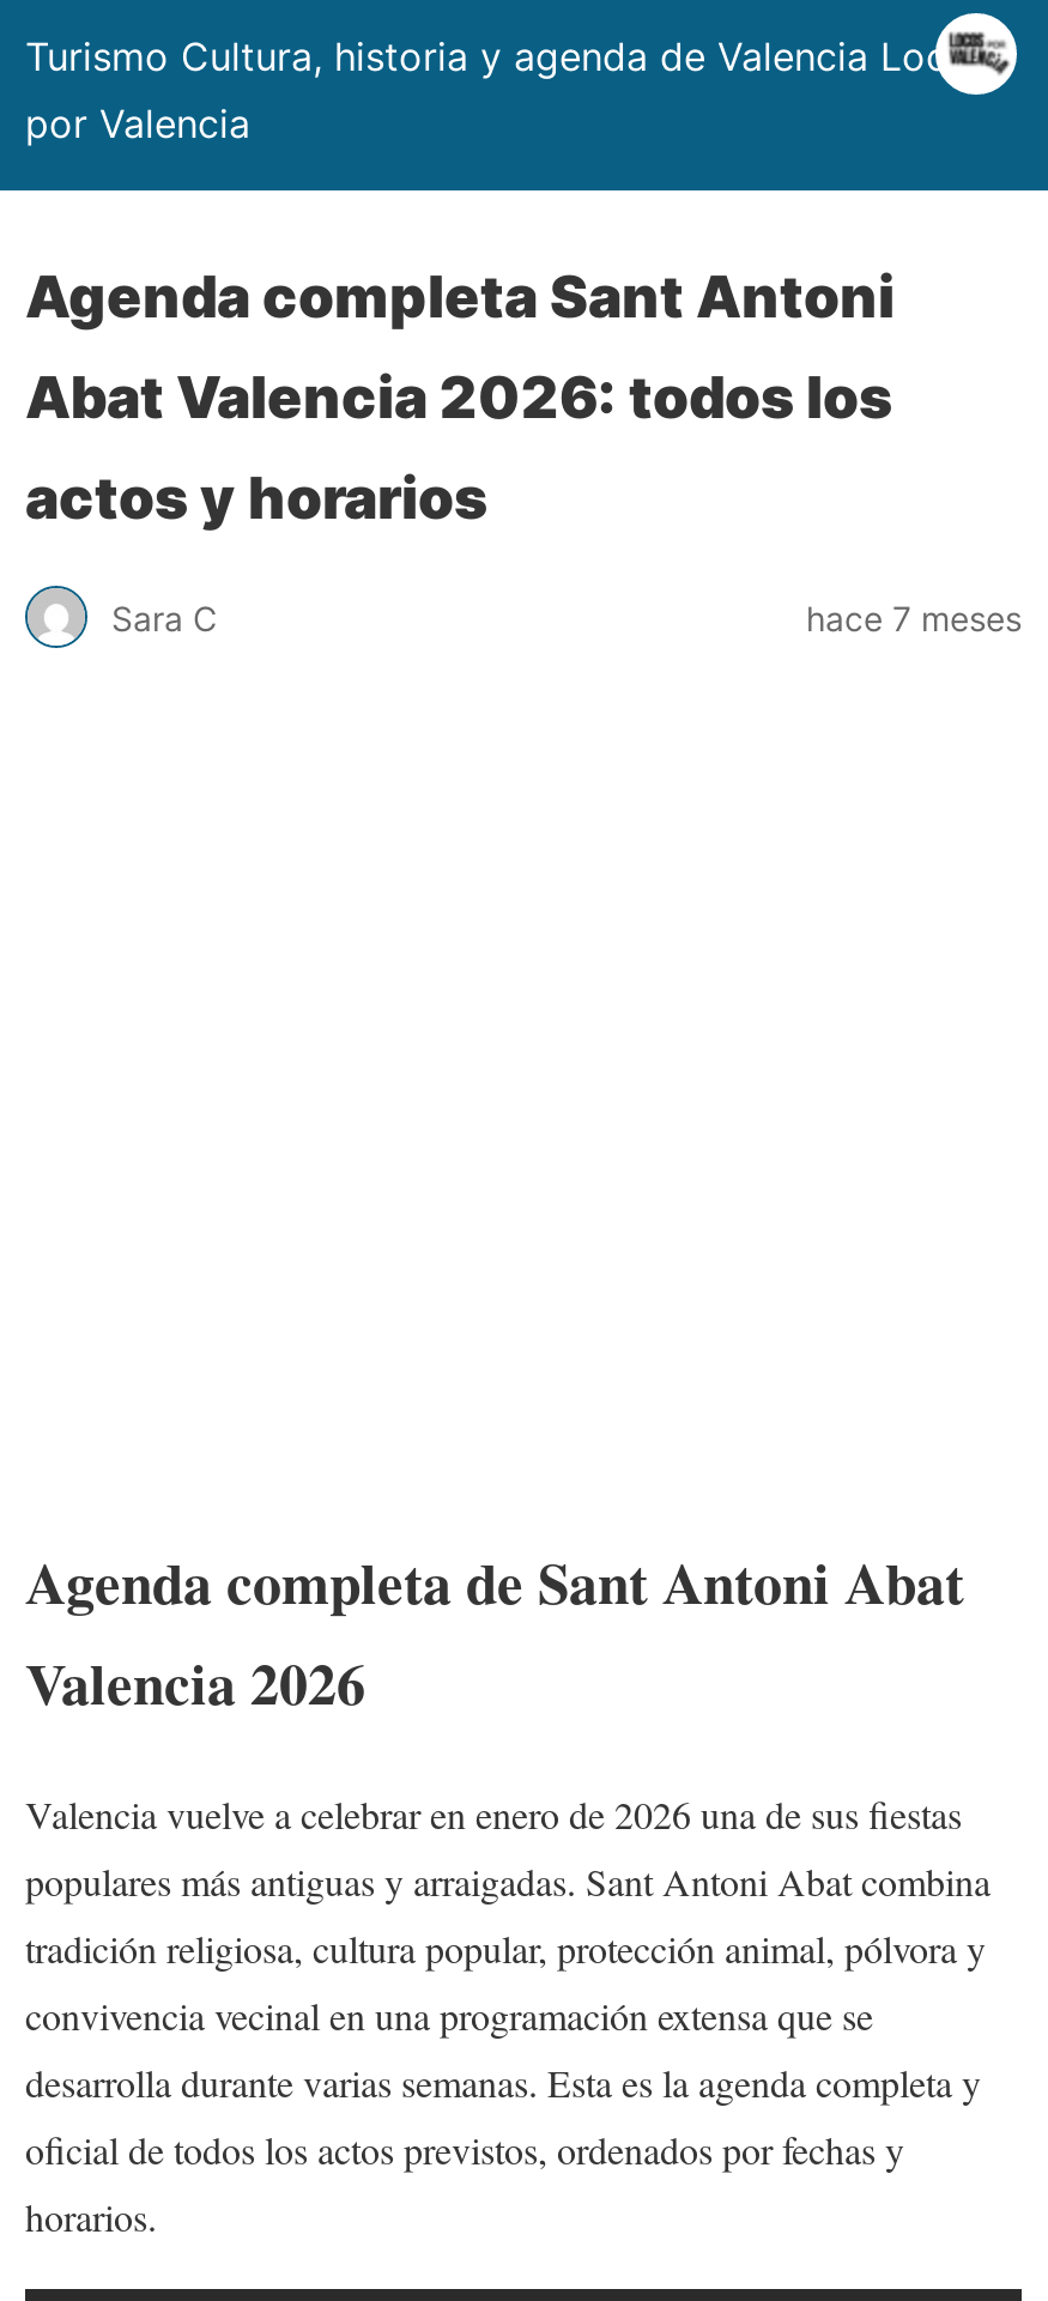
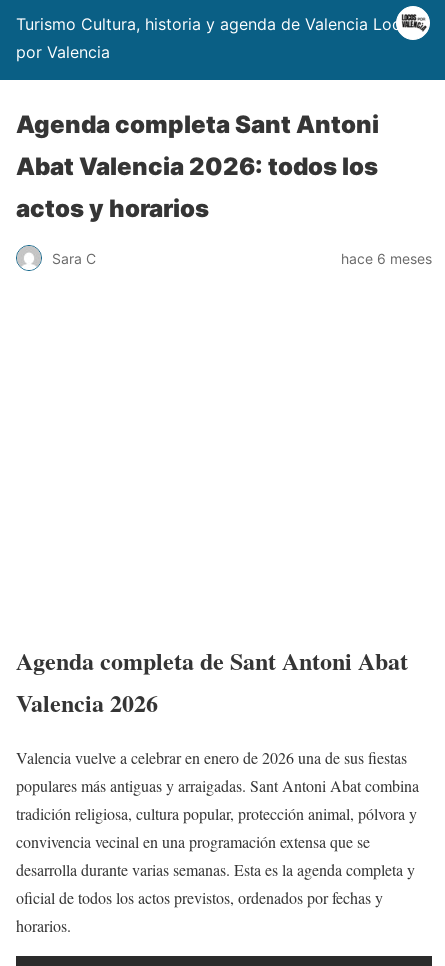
- hace 7 meses
+ hace 6 meses
